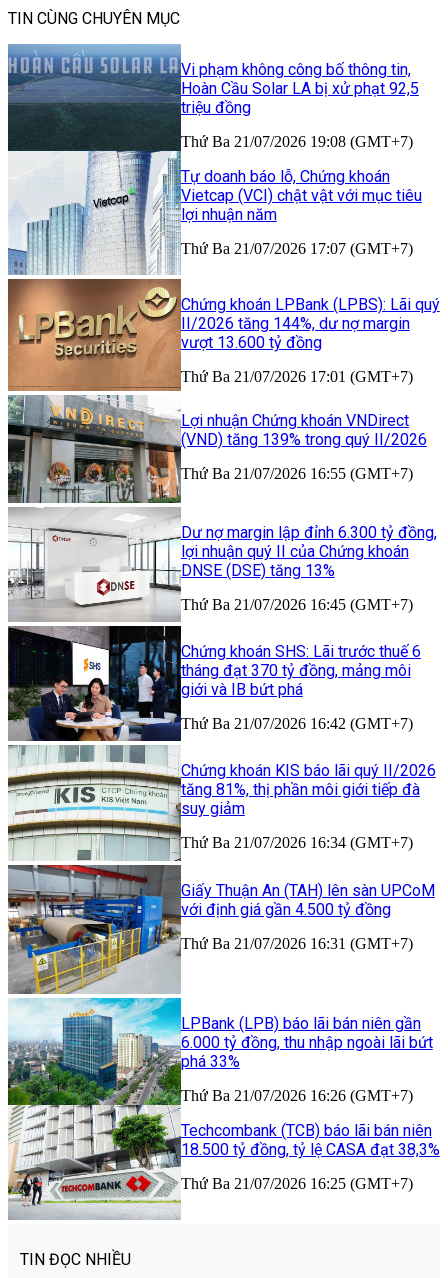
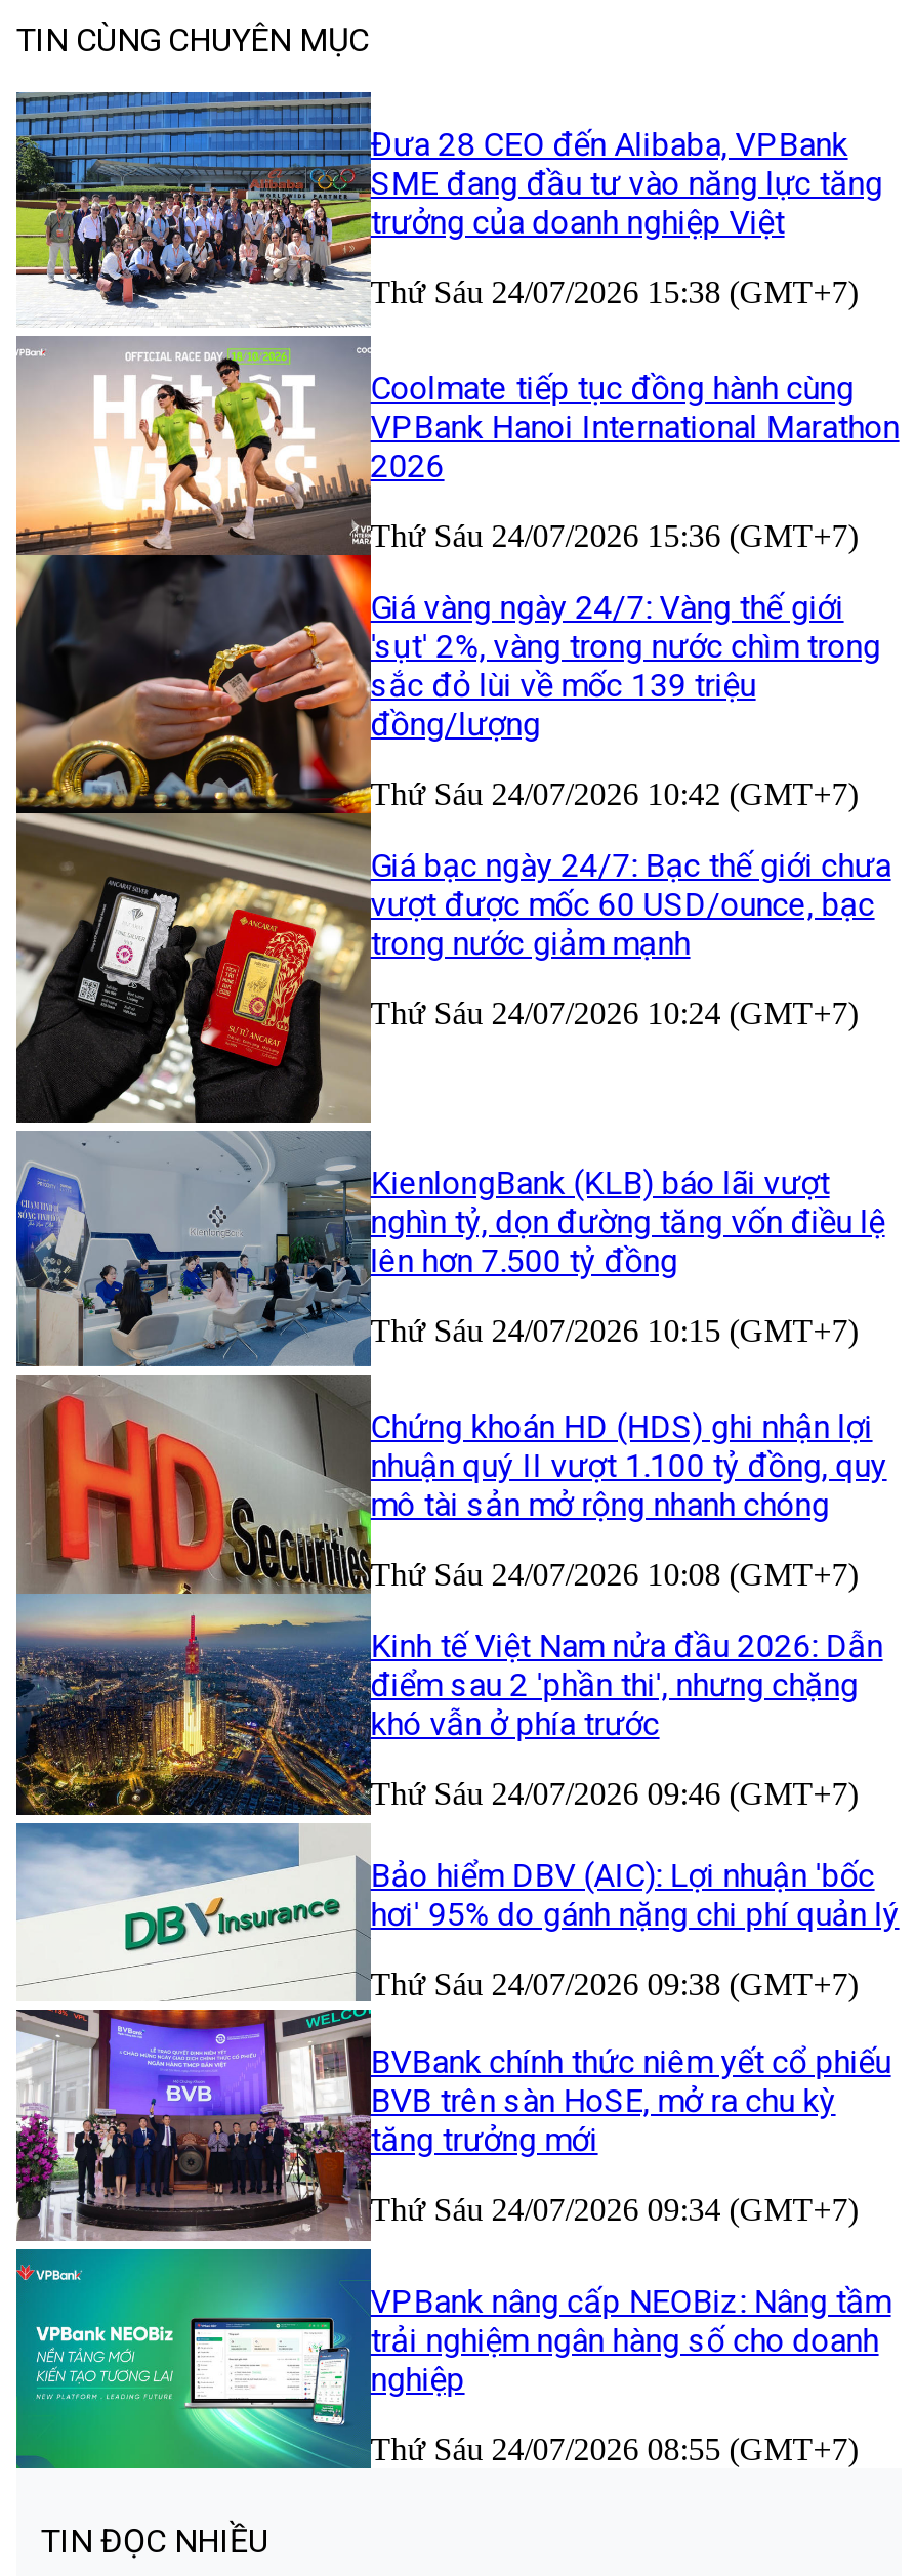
- [image]
- Vi phạm không công bố thông tin,
- Hoàn Cầu Solar LA bị xử phạt 92,5
- triệu đồng
+ [image]
+ Đưa 28 CEO đến Alibaba, VPBank
+ SME đang đầu tư vào năng lực tăng
+ trưởng của doanh nghiệp Việt

- Thứ Ba 21/07/2026 19:08 (GMT+7)
+ Thứ Sáu 24/07/2026 15:38 (GMT+7)

- Tự doanh báo lỗ, Chứng khoán
- Vietcap (VCI) chật vật với mục tiêu
- lợi nhuận năm
+ Coolmate tiếp tục đồng hành cùng
+ VPBank Hanoi International Marathon
+ 2026

- Thứ Ba 21/07/2026 17:07 (GMT+7)
+ Thứ Sáu 24/07/2026 15:36 (GMT+7)

- Chứng khoán LPBank (LPBS): Lãi quý
- II/2026 tăng 144%, dư nợ margin
- vượt 13.600 tỷ đồng
+ Giá vàng ngày 24/7: Vàng thế giới
+ 'sụt' 2%, vàng trong nước chìm trong
+ sắc đỏ lùi về mốc 139 triệu
+ đồng/lượng

- Thứ Ba 21/07/2026 17:01 (GMT+7)
+ Thứ Sáu 24/07/2026 10:42 (GMT+7)

- Lợi nhuận Chứng khoán VNDirect
- (VND) tăng 139% trong quý II/2026
+ Giá bạc ngày 24/7: Bạc thế giới chưa
+ vượt được mốc 60 USD/ounce, bạc
+ trong nước giảm mạnh

- Thứ Ba 21/07/2026 16:55 (GMT+7)
+ Thứ Sáu 24/07/2026 10:24 (GMT+7)

- Dư nợ margin lập đỉnh 6.300 tỷ đồng,
- lợi nhuận quý II của Chứng khoán
- DNSE (DSE) tăng 13%
+ KienlongBank (KLB) báo lãi vượt
+ nghìn tỷ, dọn đường tăng vốn điều lệ
+ lên hơn 7.500 tỷ đồng

- Thứ Ba 21/07/2026 16:45 (GMT+7)
+ Thứ Sáu 24/07/2026 10:15 (GMT+7)

- Chứng khoán SHS: Lãi trước thuế 6
- tháng đạt 370 tỷ đồng, mảng môi
- giới và IB bứt phá
+ Chứng khoán HD (HDS) ghi nhận lợi
+ nhuận quý II vượt 1.100 tỷ đồng, quy
+ mô tài sản mở rộng nhanh chóng

- Thứ Ba 21/07/2026 16:42 (GMT+7)
+ Thứ Sáu 24/07/2026 10:08 (GMT+7)

- Chứng khoán KIS báo lãi quý II/2026
- tăng 81%, thị phần môi giới tiếp đà
- suy giảm
+ Kinh tế Việt Nam nửa đầu 2026: Dẫn
+ điểm sau 2 'phần thi', nhưng chặng
+ khó vẫn ở phía trước

- Thứ Ba 21/07/2026 16:34 (GMT+7)
+ Thứ Sáu 24/07/2026 09:46 (GMT+7)

- Giấy Thuận An (TAH) lên sàn UPCoM
- với định giá gần 4.500 tỷ đồng
+ Bảo hiểm DBV (AIC): Lợi nhuận 'bốc
+ hơi' 95% do gánh nặng chi phí quản lý

- Thứ Ba 21/07/2026 16:31 (GMT+7)
+ Thứ Sáu 24/07/2026 09:38 (GMT+7)

- LPBank (LPB) báo lãi bán niên gần
- 6.000 tỷ đồng, thu nhập ngoài lãi bứt
- phá 33%
+ BVBank chính thức niêm yết cổ phiếu
+ BVB trên sàn HoSE, mở ra chu kỳ
+ tăng trưởng mới

- Thứ Ba 21/07/2026 16:26 (GMT+7)
+ Thứ Sáu 24/07/2026 09:34 (GMT+7)

- Techcombank (TCB) báo lãi bán niên
- 18.500 tỷ đồng, tỷ lệ CASA đạt 38,3%
+ VPBank nâng cấp NEOBiz: Nâng tầm
+ trải nghiệm ngân hàng số cho doanh
+ nghiệp

- Thứ Ba 21/07/2026 16:25 (GMT+7)
+ Thứ Sáu 24/07/2026 08:55 (GMT+7)
